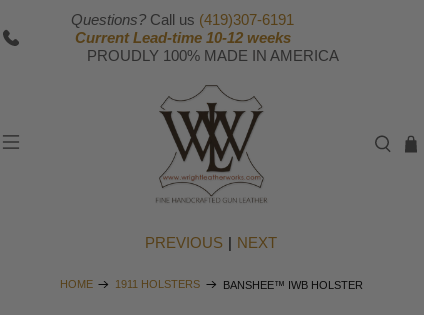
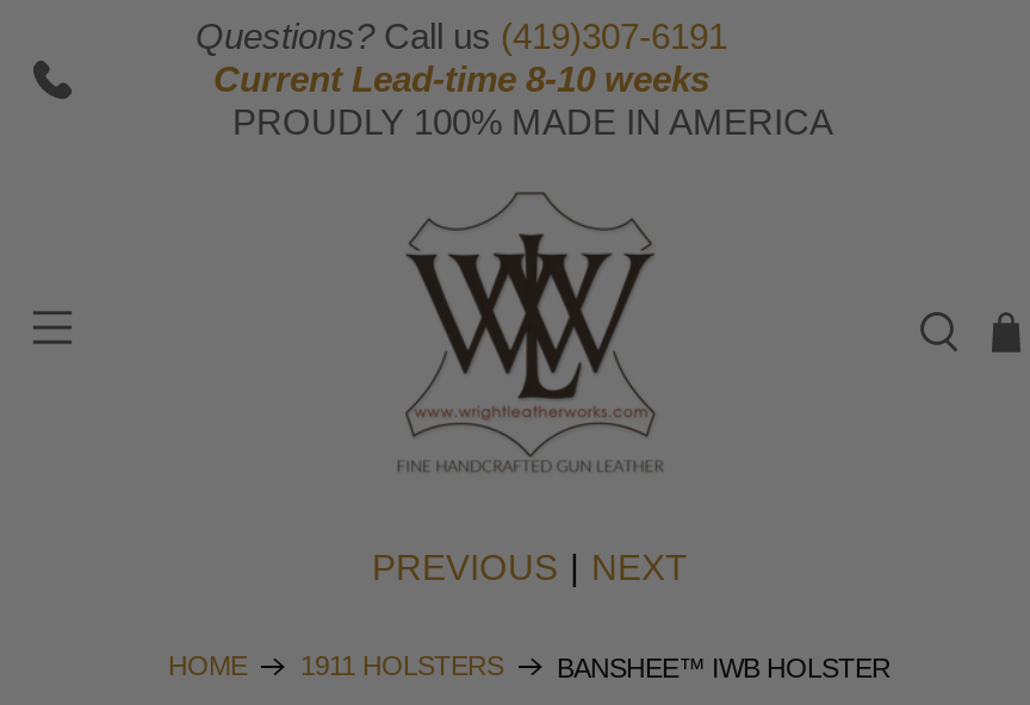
- Current Lead-time 10-12 weeks
+ Current Lead-time 8-10 weeks
